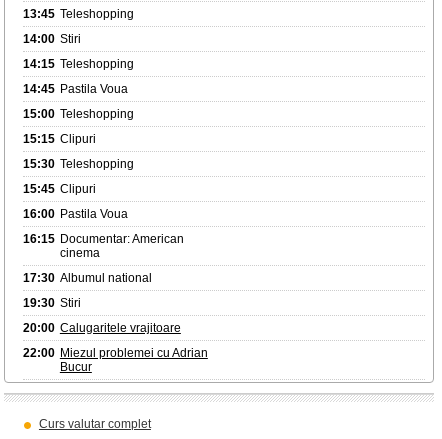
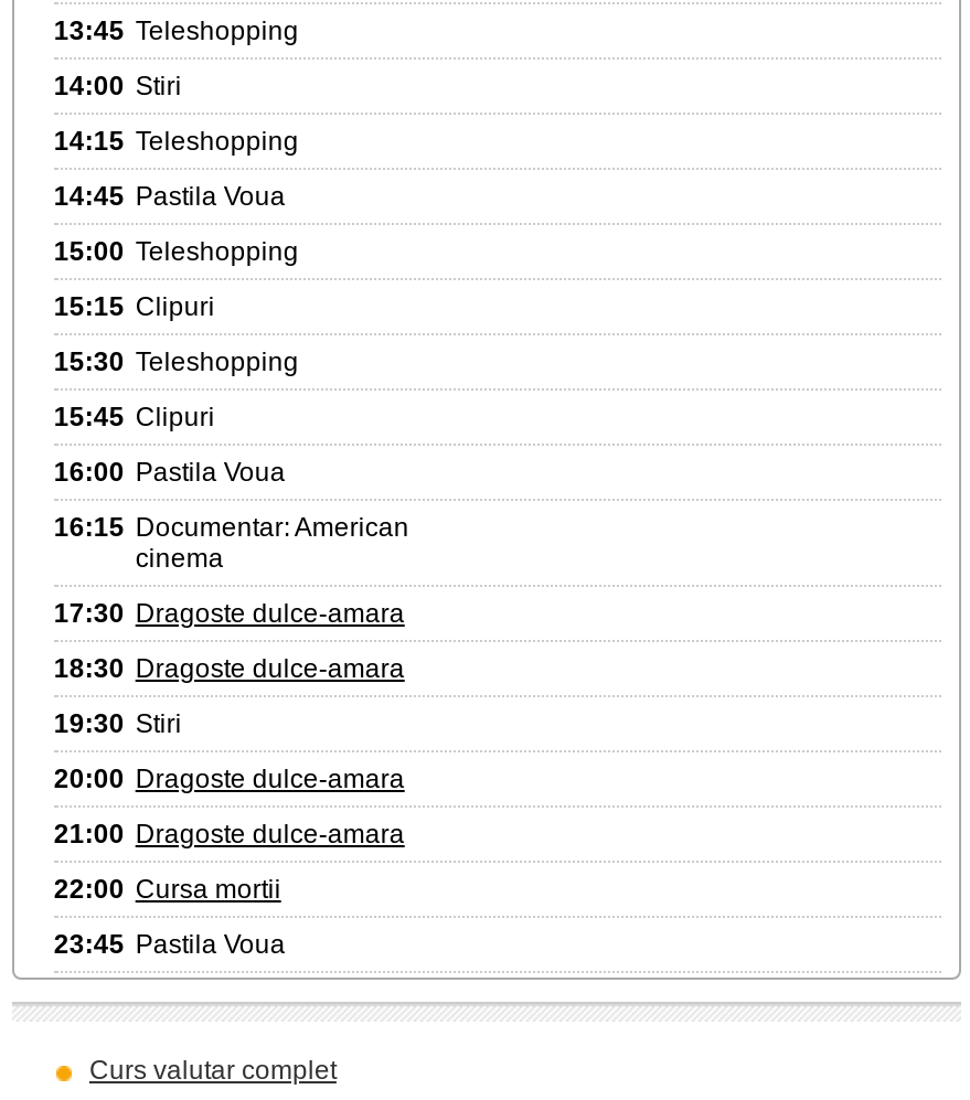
- 17:30 Albumul national
+ 17:30 Dragoste dulce-amara
+ 18:30 Dragoste dulce-amara

- 20:00 Calugaritele vrajitoare
- 22:00 Miezul problemei cu Adrian
- Bucur
+ 20:00 Dragoste dulce-amara
+ 21:00 Dragoste dulce-amara
+ 22:00 Cursa mortii
+ 23:45 Pastila Voua
